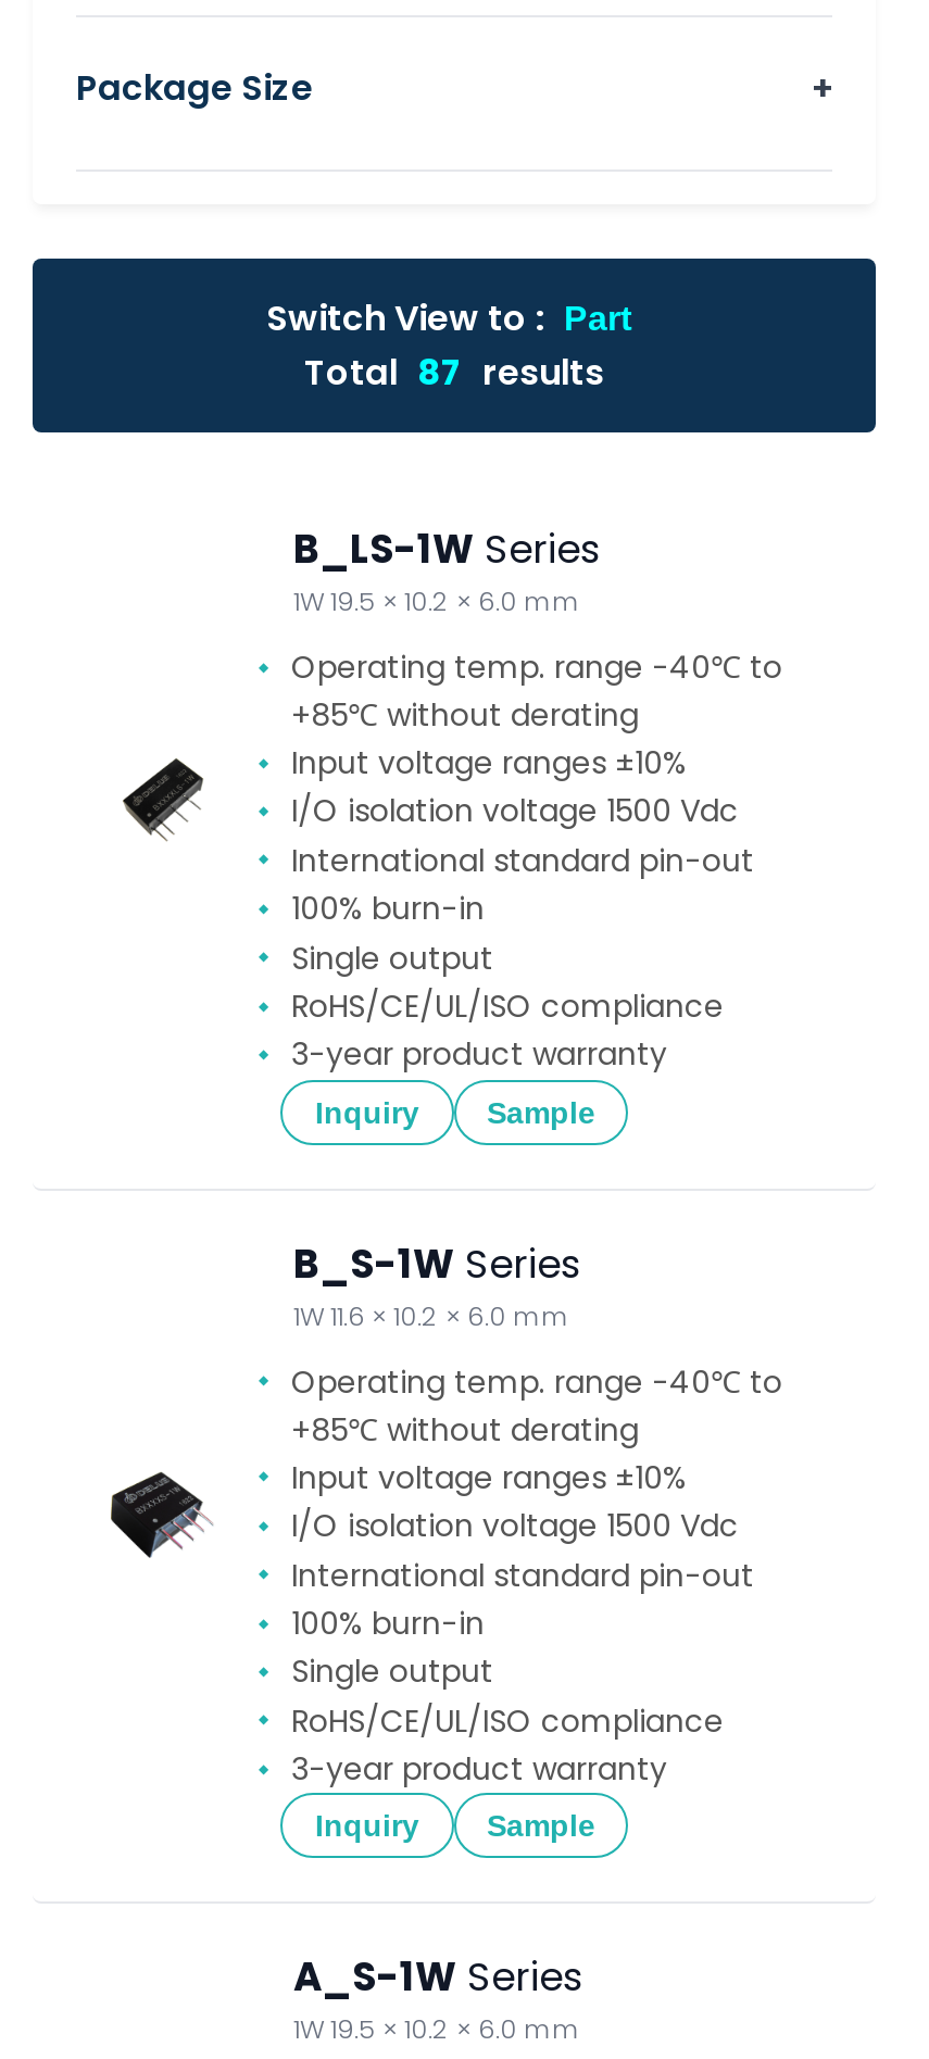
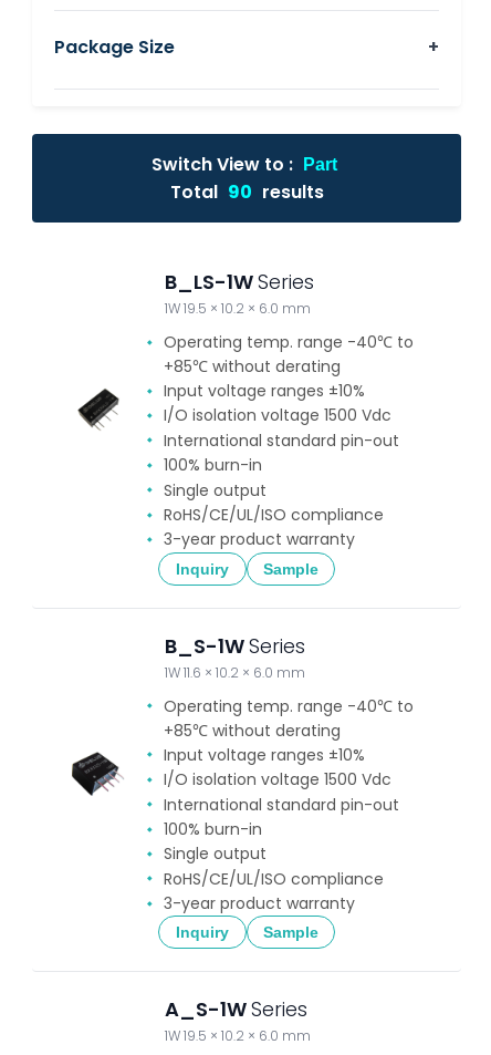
- Total 87 results
+ Total 90 results
